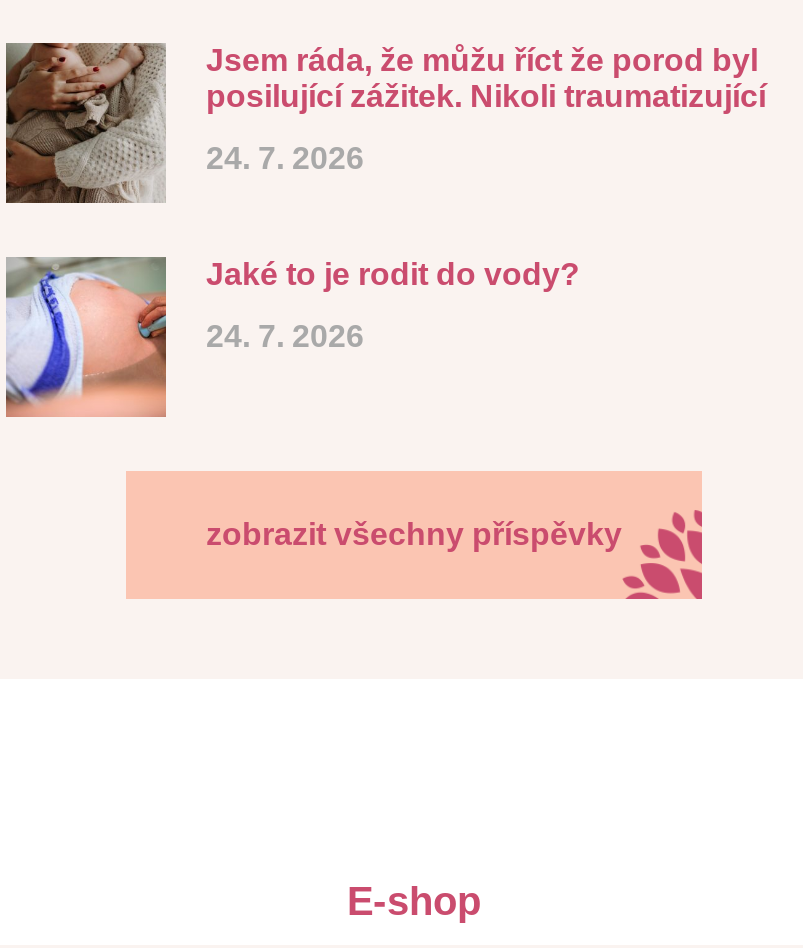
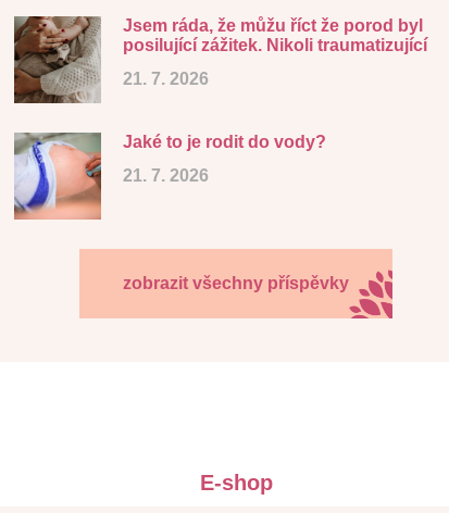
- 24. 7. 2026
+ 21. 7. 2026

- 24. 7. 2026
+ 21. 7. 2026
